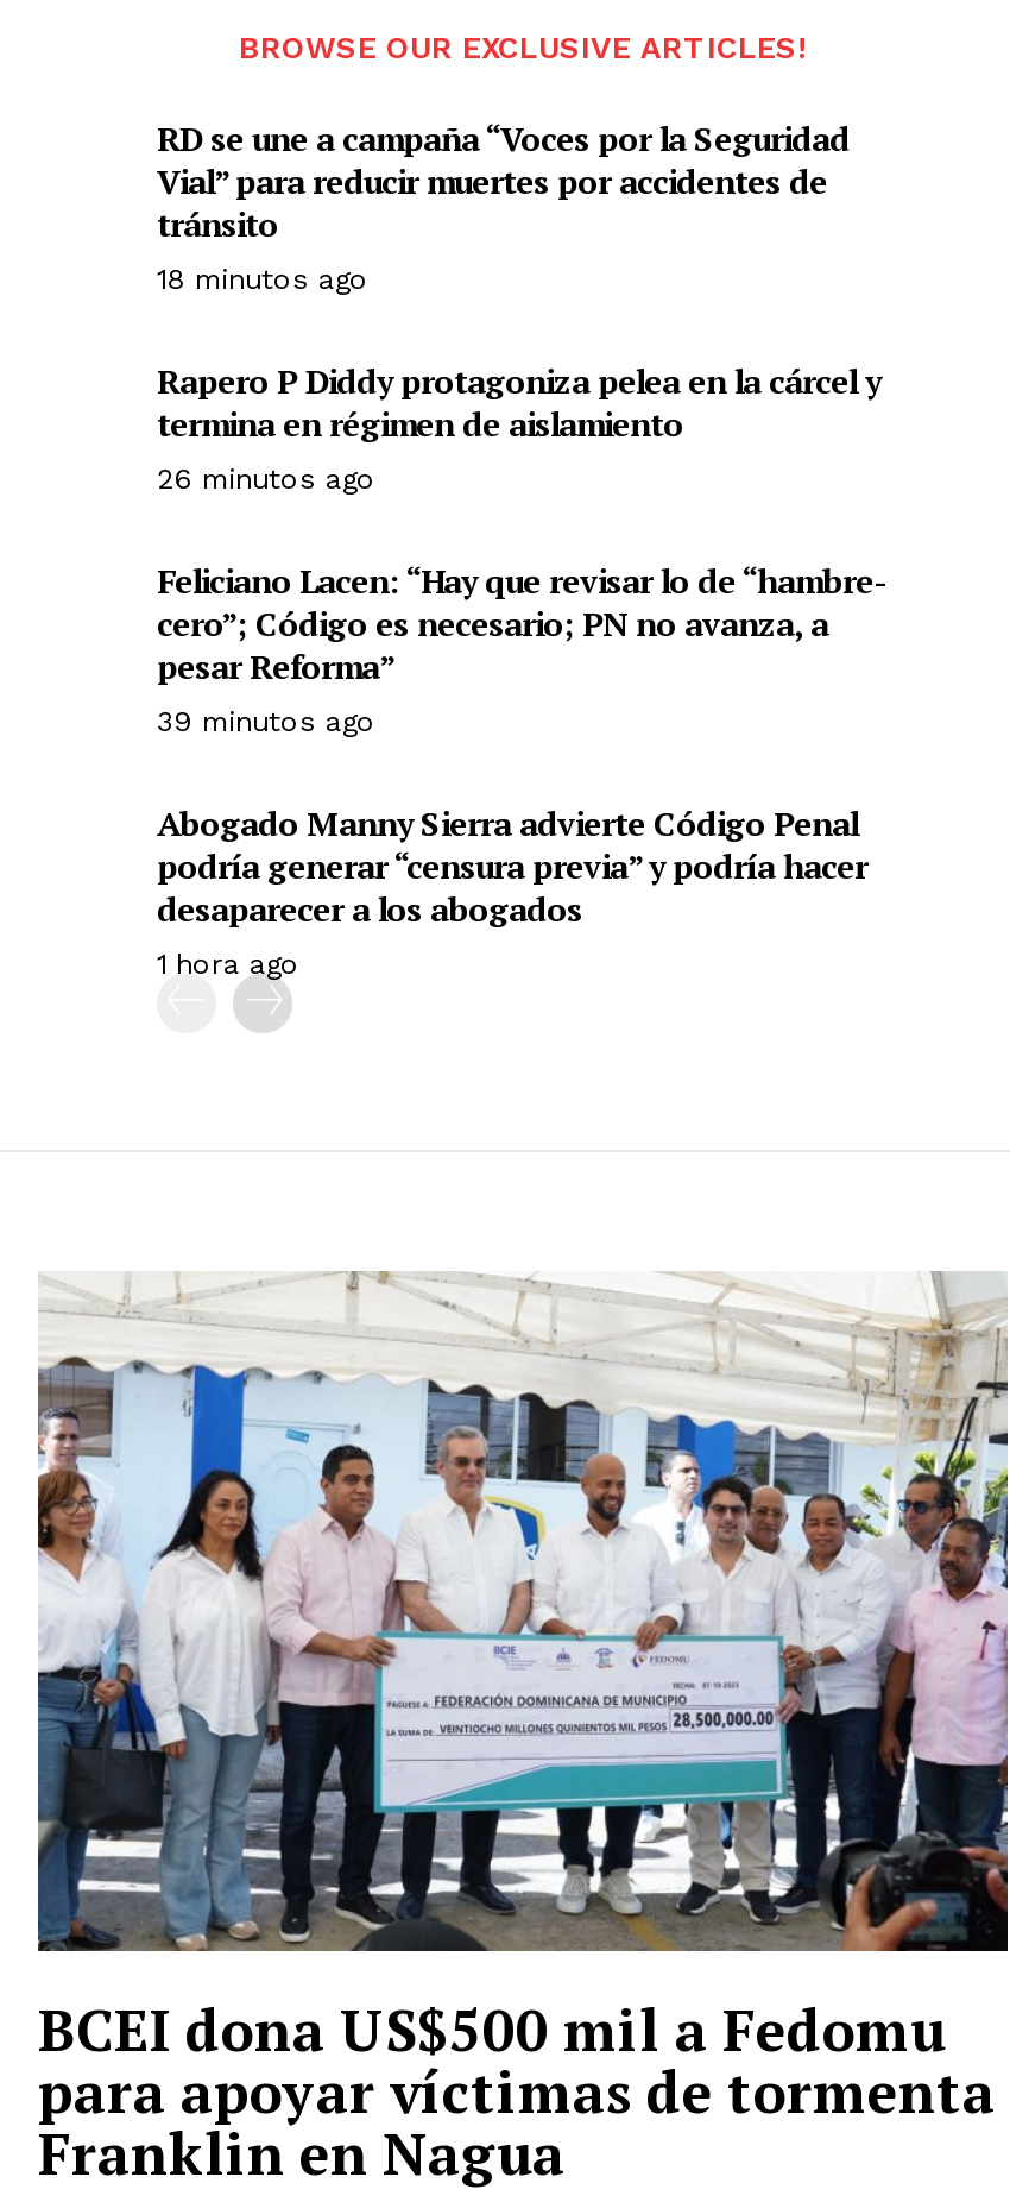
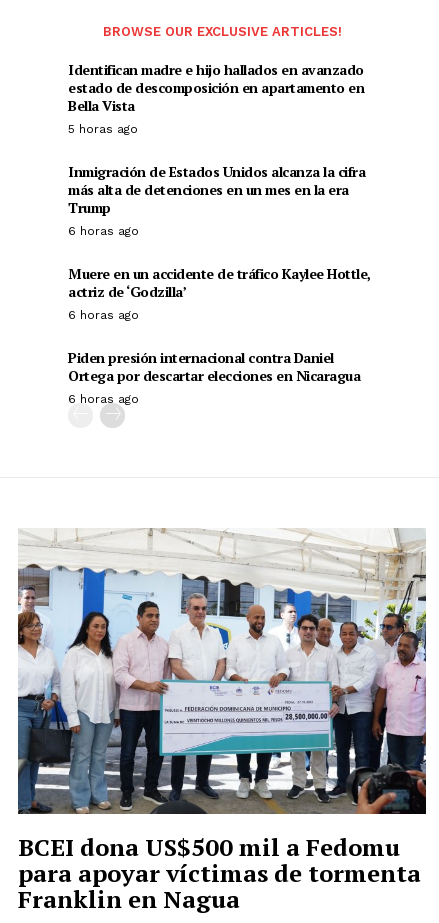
- RD se une a campaña “Voces por la Seguridad
- Vial” para reducir muertes por accidentes de
- tránsito
- 18 minutos ago
+ Identifican madre e hijo hallados en avanzado
+ estado de descomposición en apartamento en
+ Bella Vista
+ 5 horas ago

- Rapero P Diddy protagoniza pelea en la cárcel y
- termina en régimen de aislamiento
- 26 minutos ago
+ Inmigración de Estados Unidos alcanza la cifra
+ más alta de detenciones en un mes en la era
+ Trump
+ 6 horas ago

- Feliciano Lacen: “Hay que revisar lo de “hambre-
- cero”; Código es necesario; PN no avanza, a
- pesar Reforma”
- 39 minutos ago
+ Muere en un accidente de tráfico Kaylee Hottle,
+ actriz de ‘Godzilla’
+ 6 horas ago

- Abogado Manny Sierra advierte Código Penal
- podría generar “censura previa” y podría hacer
- desaparecer a los abogados
- 1 hora ago
+ Piden presión internacional contra Daniel
+ Ortega por descartar elecciones en Nicaragua
+ 6 horas ago
